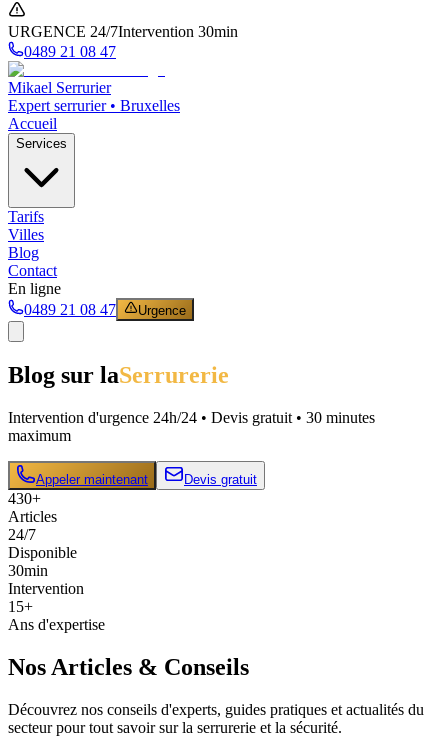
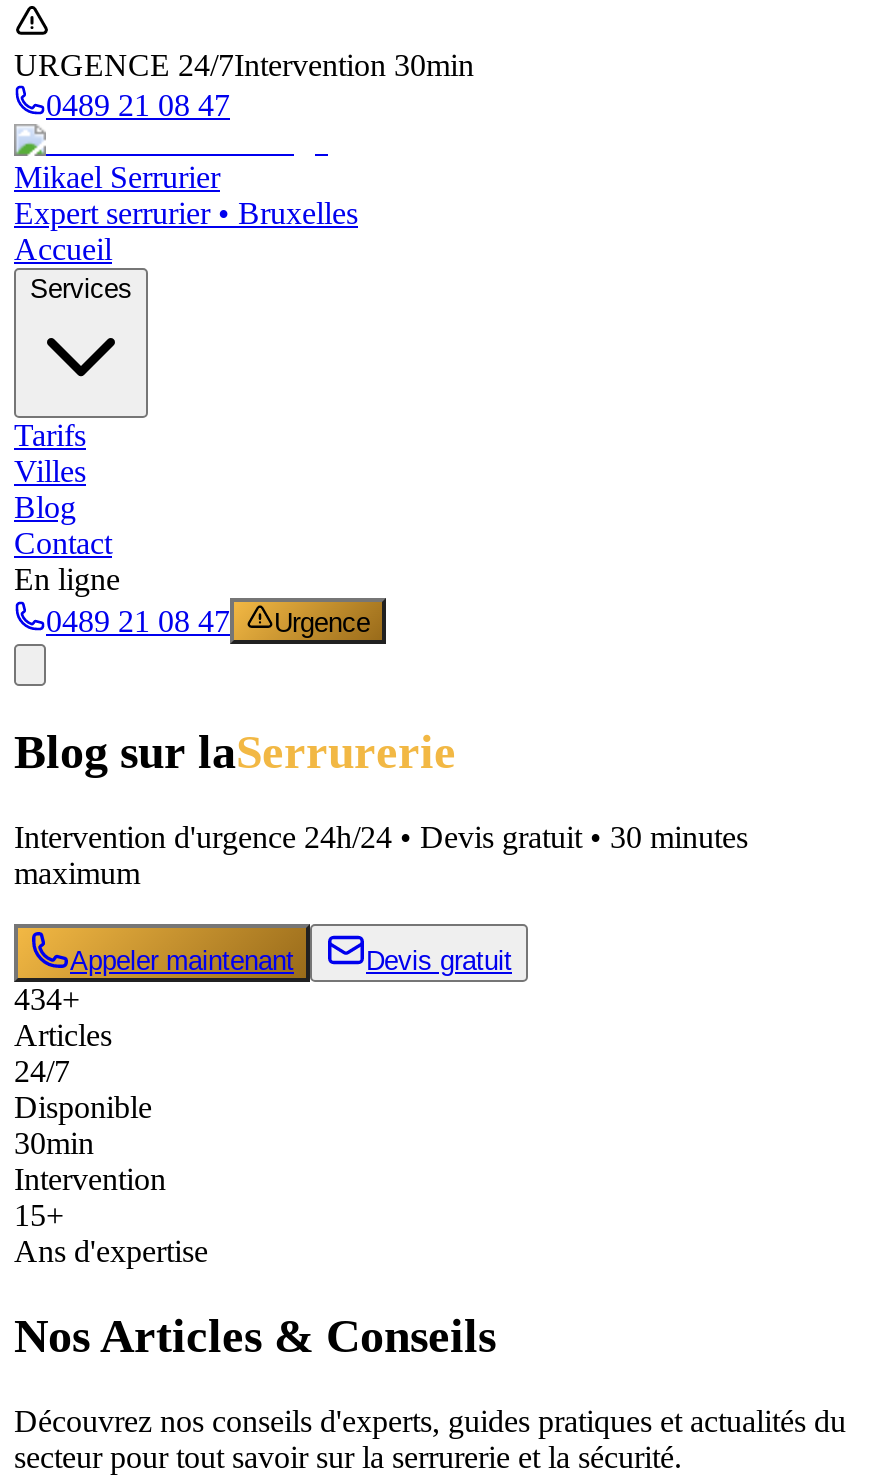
- 430+
+ 434+
